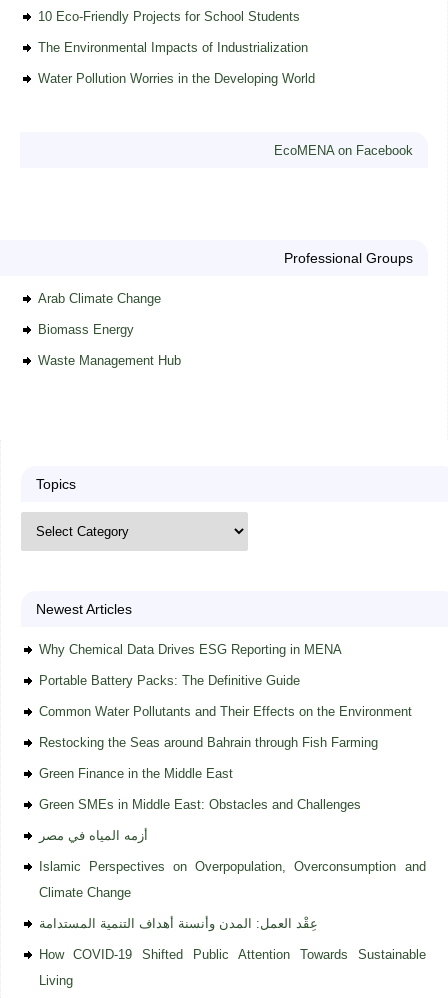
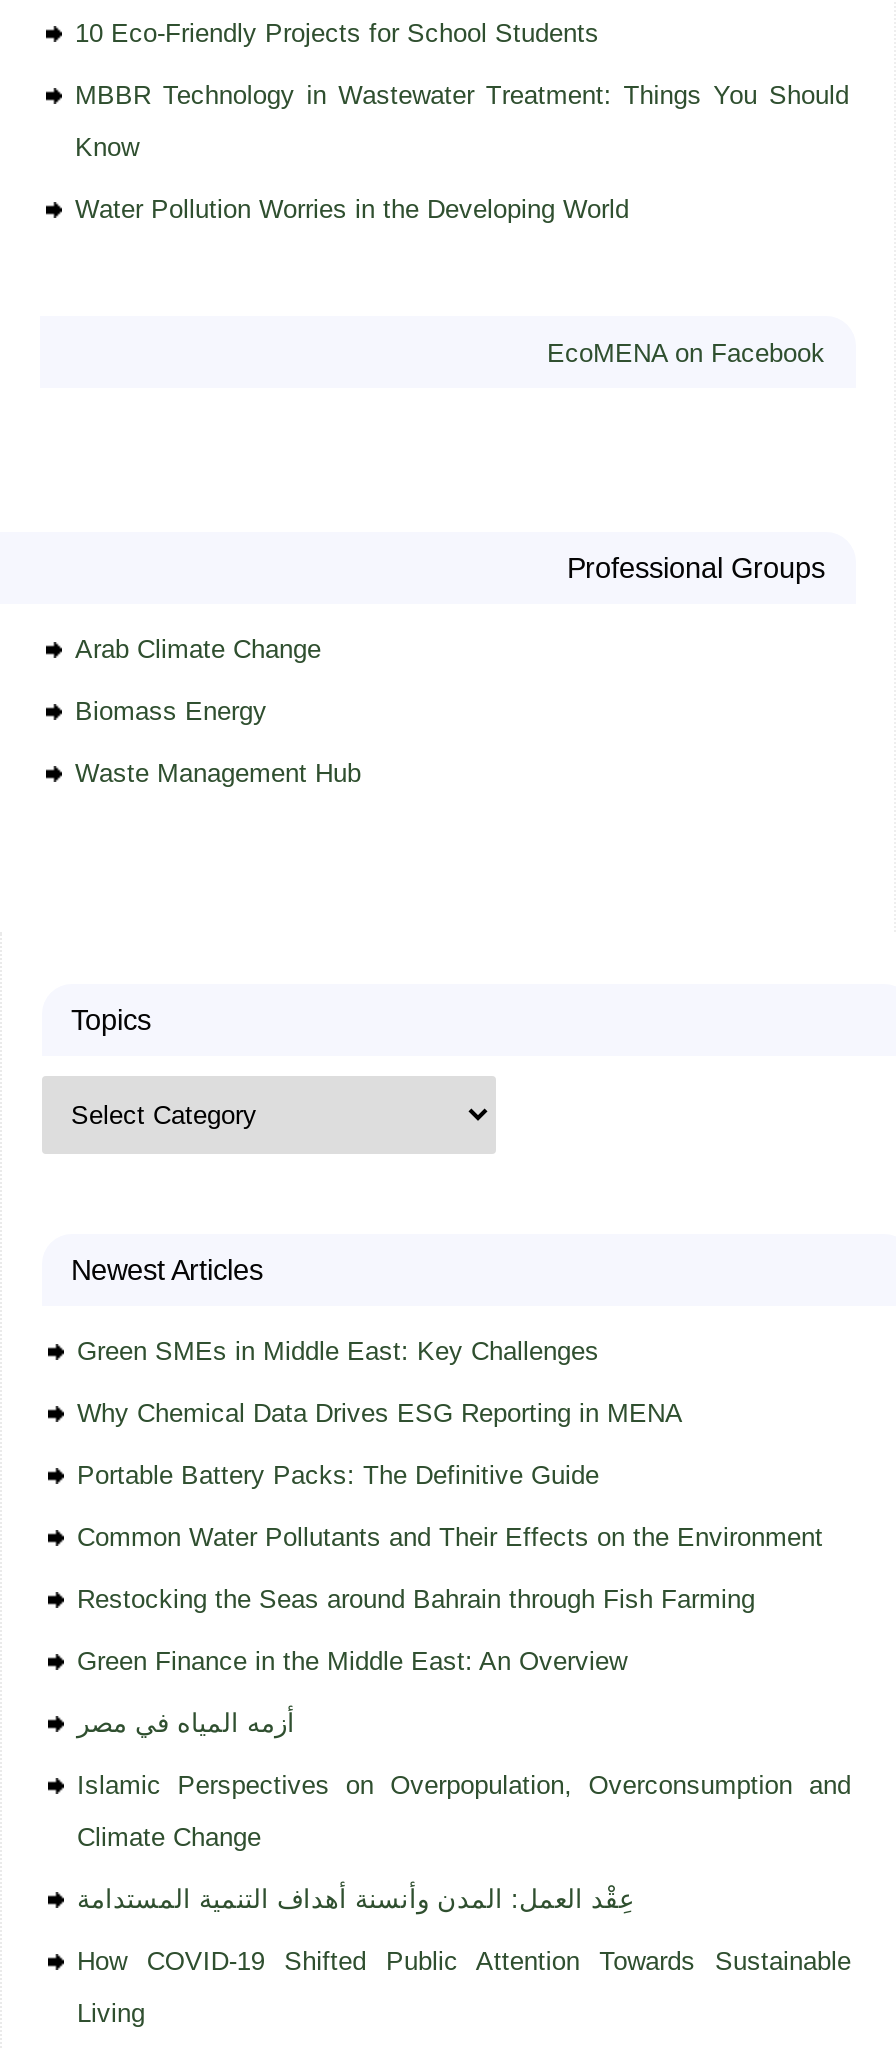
- The Environmental Impacts of Industrialization
+ MBBR Technology in Wastewater Treatment: Things You Should
+ Know

+ Green SMEs in Middle East: Key Challenges

moved down: Why Chemical Data Drives ESG Reporting in MENA | Portable Battery Packs: The Definitive Guide | Common Water Pollutants and Their Effects on the Environment | Restocking the Seas around Bahrain through Fish Farming

- Green Finance in the Middle East
- Green SMEs in Middle East: Obstacles and Challenges
+ Green Finance in the Middle East: An Overview
